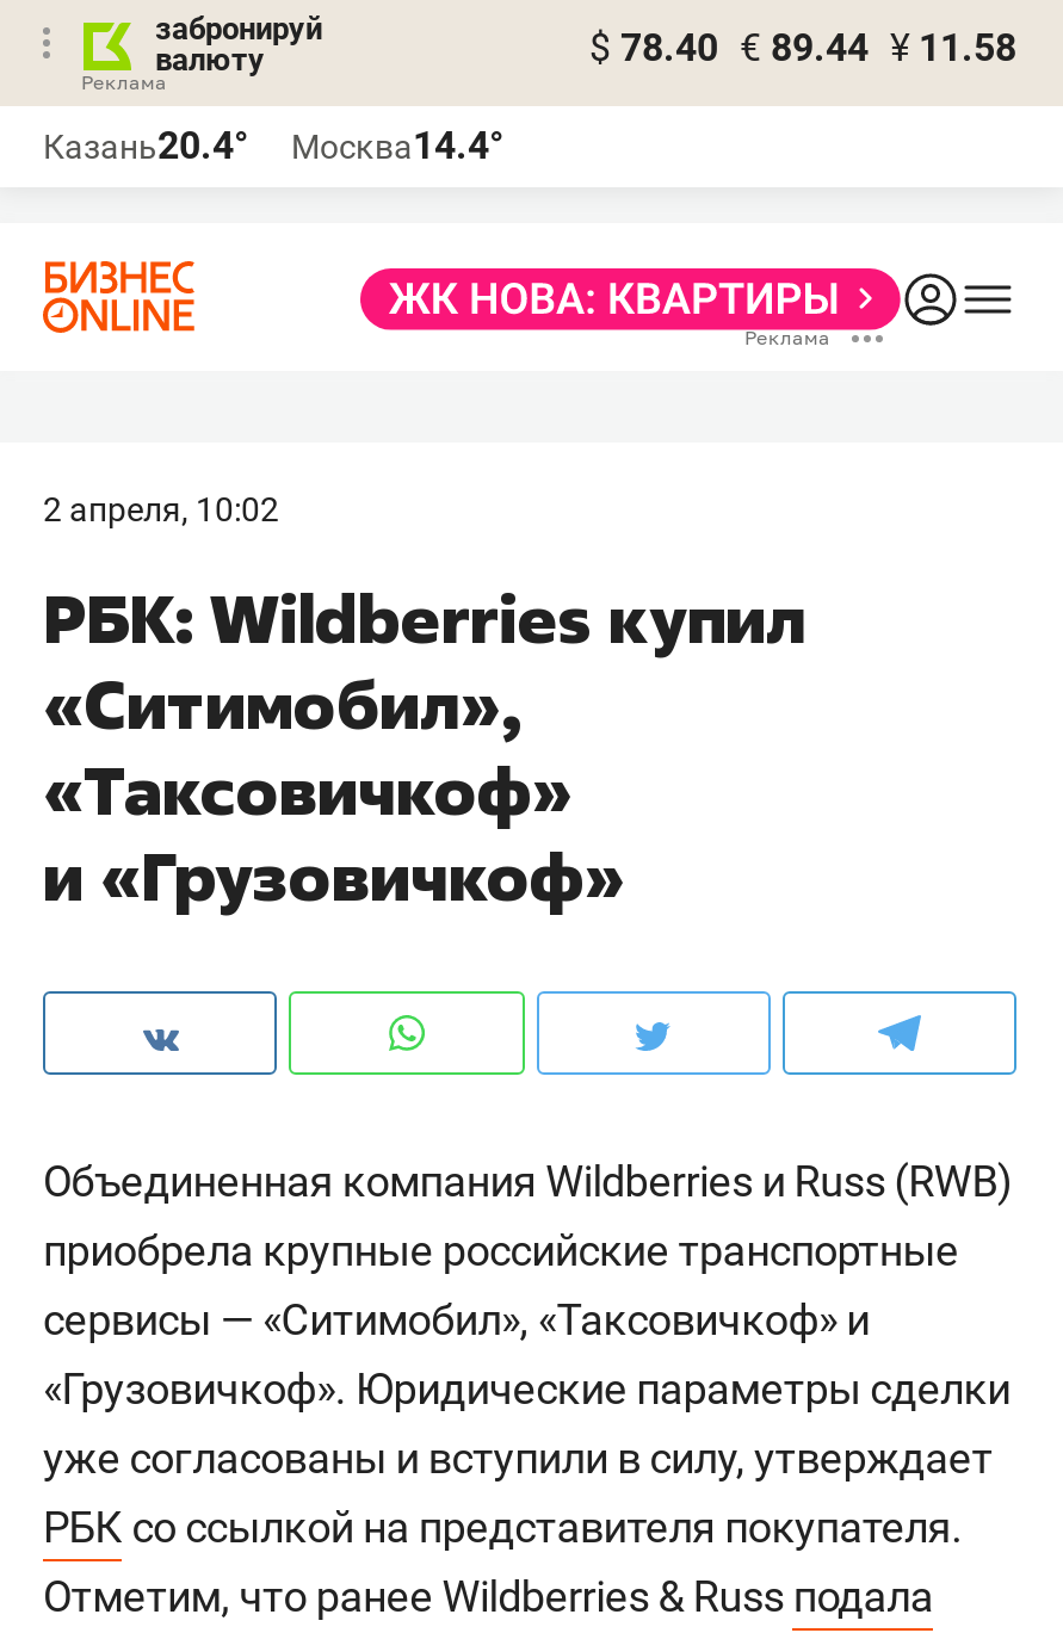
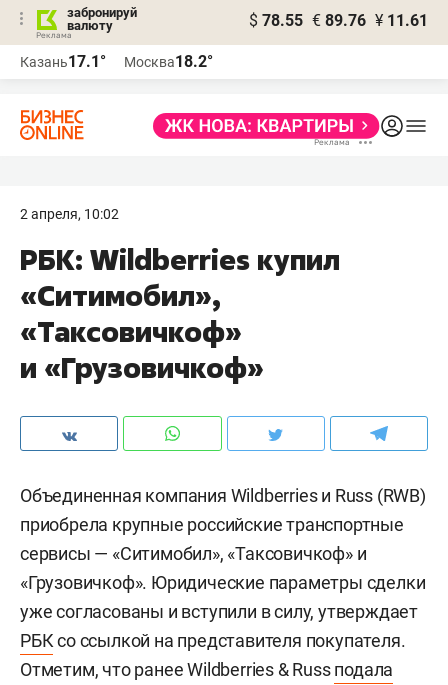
- $ 78.40 € 89.44 ¥ 11.58
+ $ 78.55 € 89.76 ¥ 11.61

- Казань20.4°
+ Казань17.1°

- Москва14.4°
+ Москва18.2°
